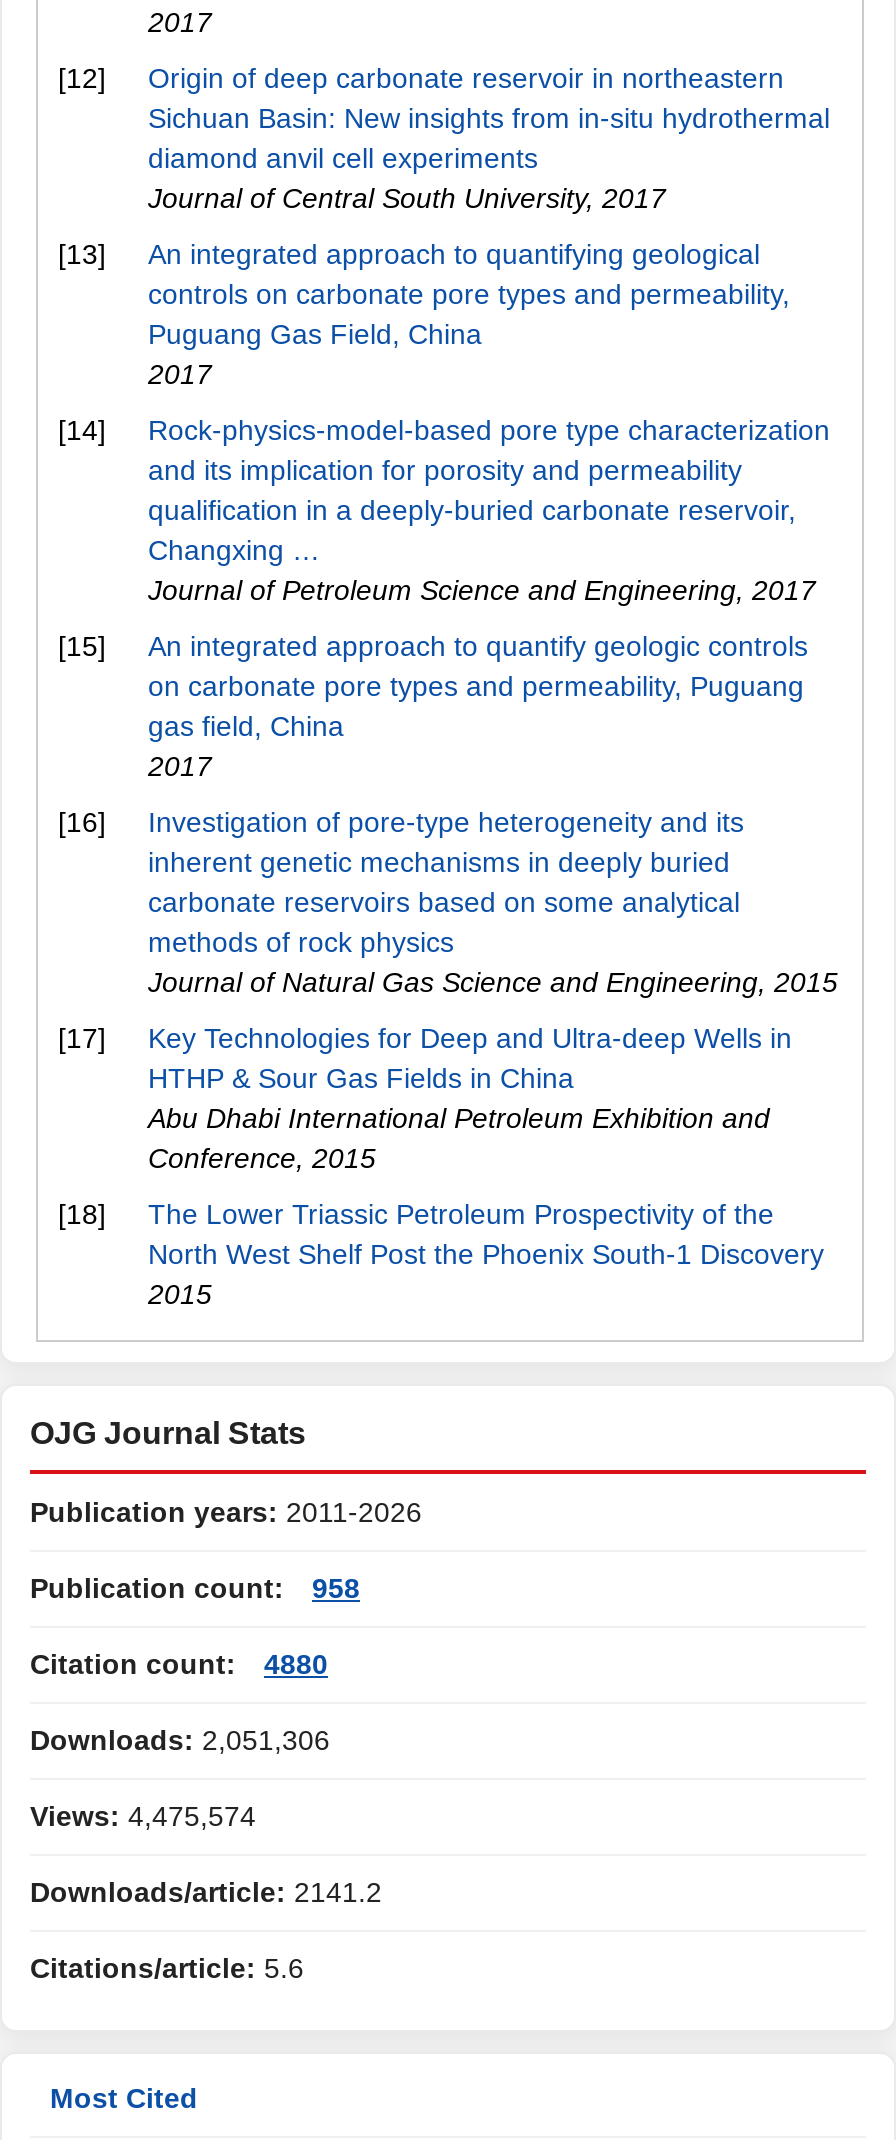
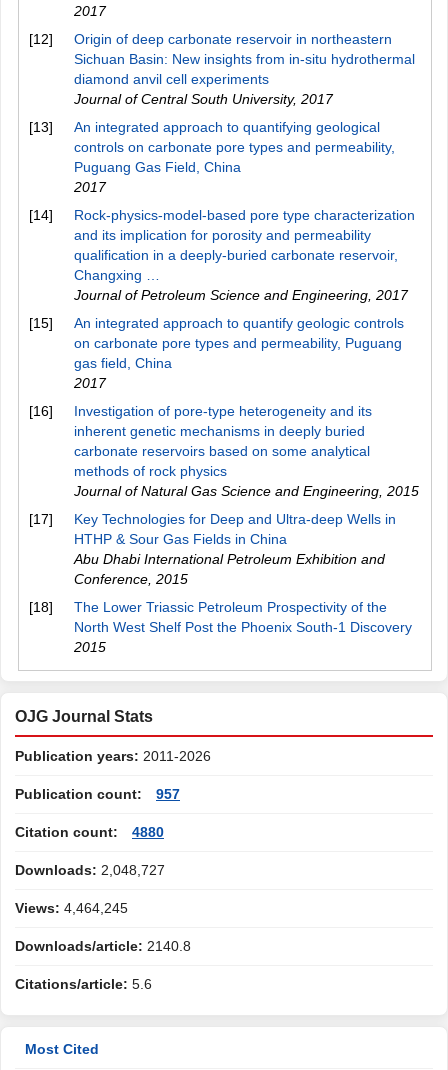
- Publication count: 958
+ Publication count: 957

- Downloads: 2,051,306
+ Downloads: 2,048,727

- Views: 4,475,574
+ Views: 4,464,245

- Downloads/article: 2141.2
+ Downloads/article: 2140.8
